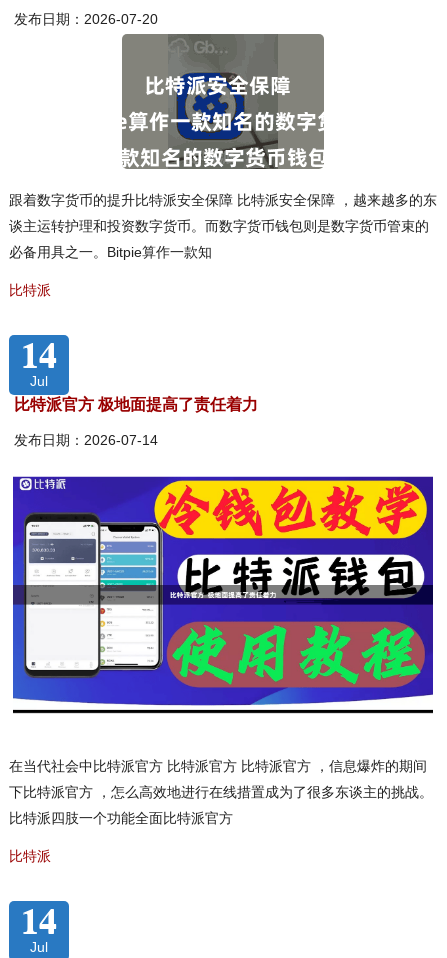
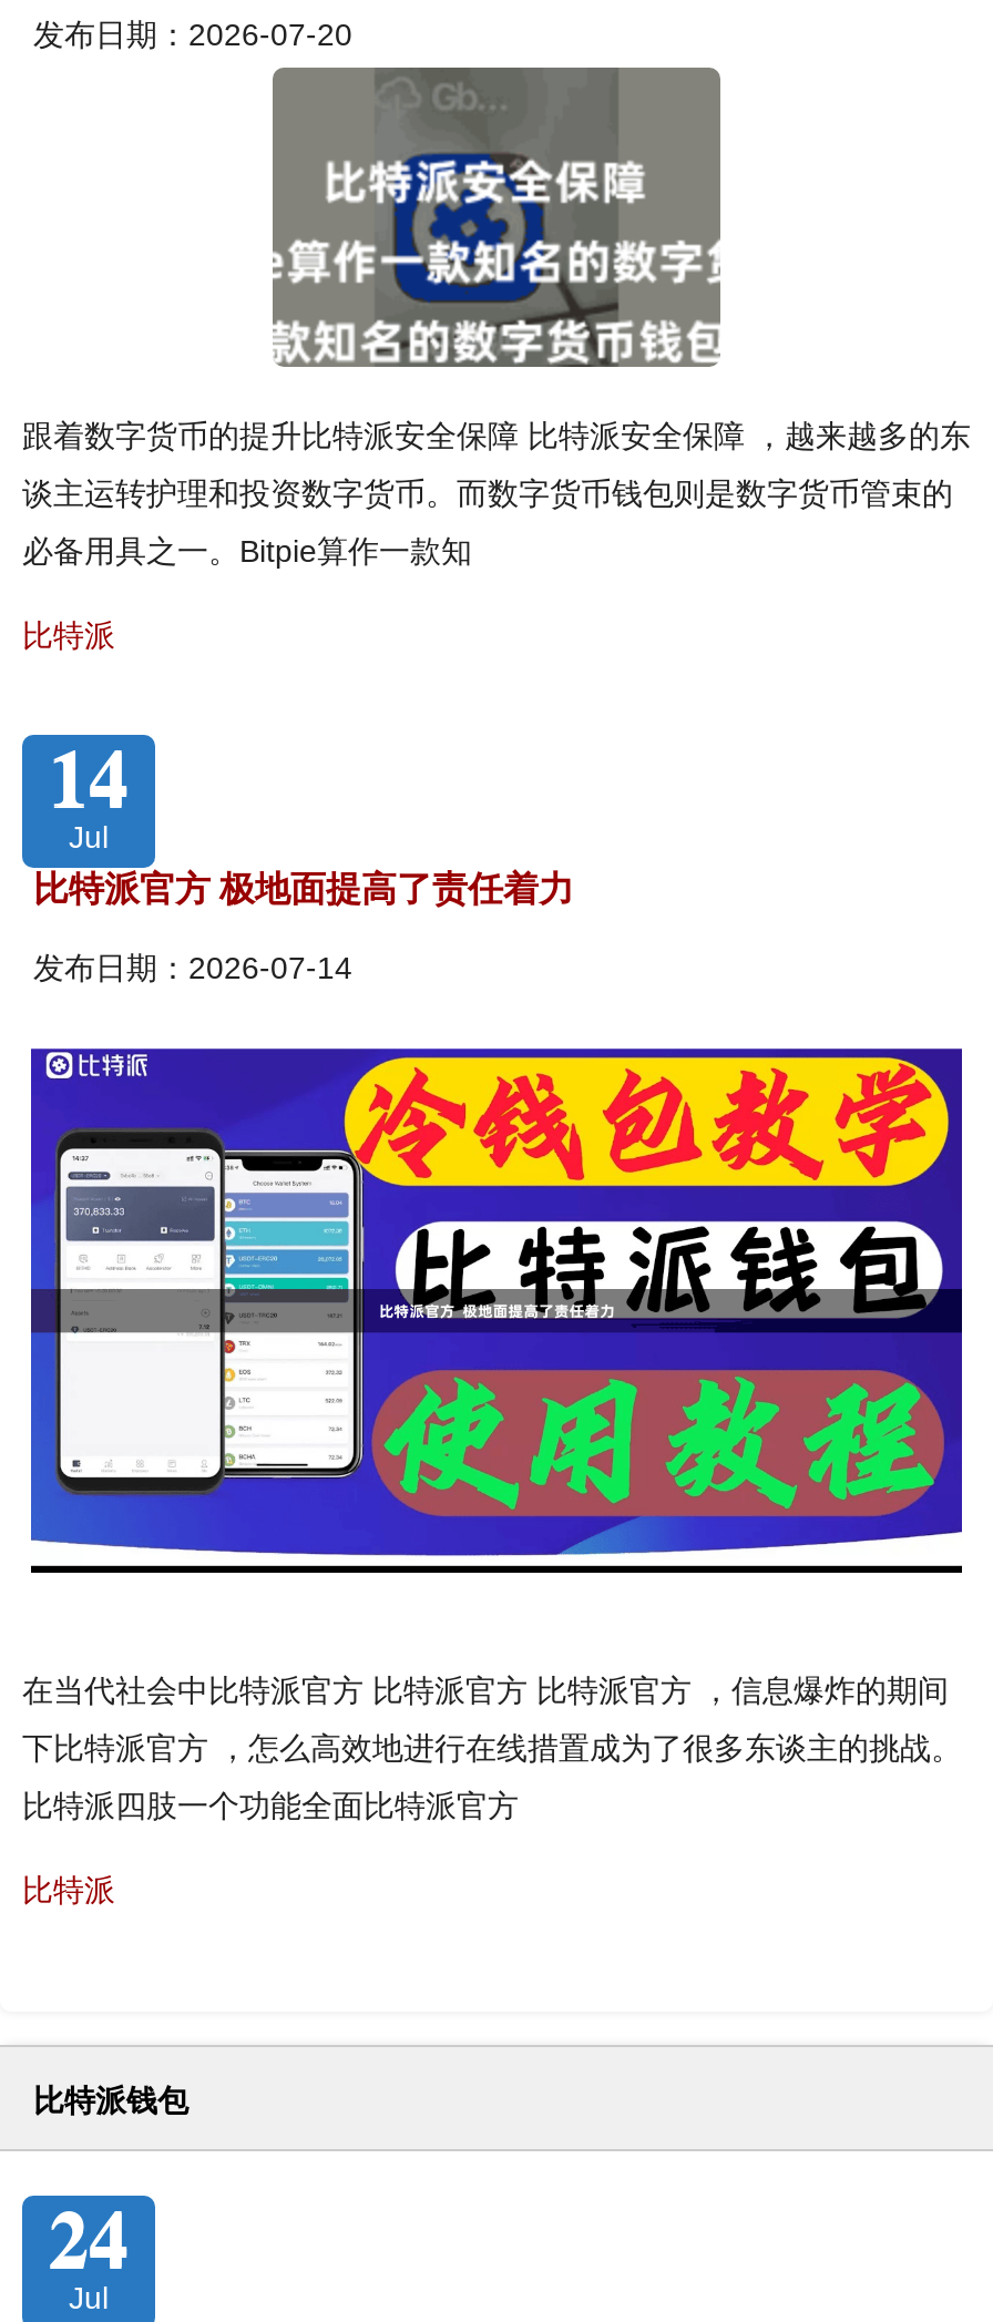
- 14
+ 比特派钱包
+ 24
